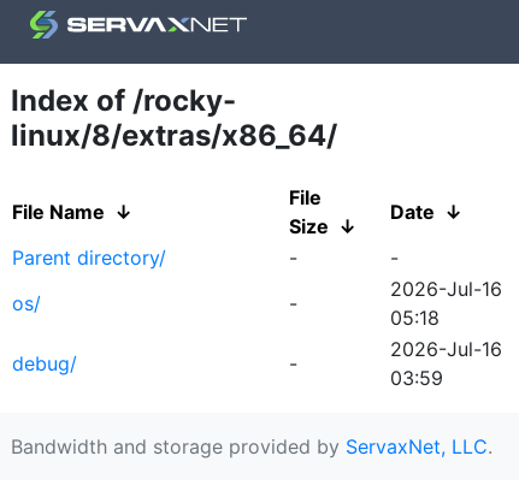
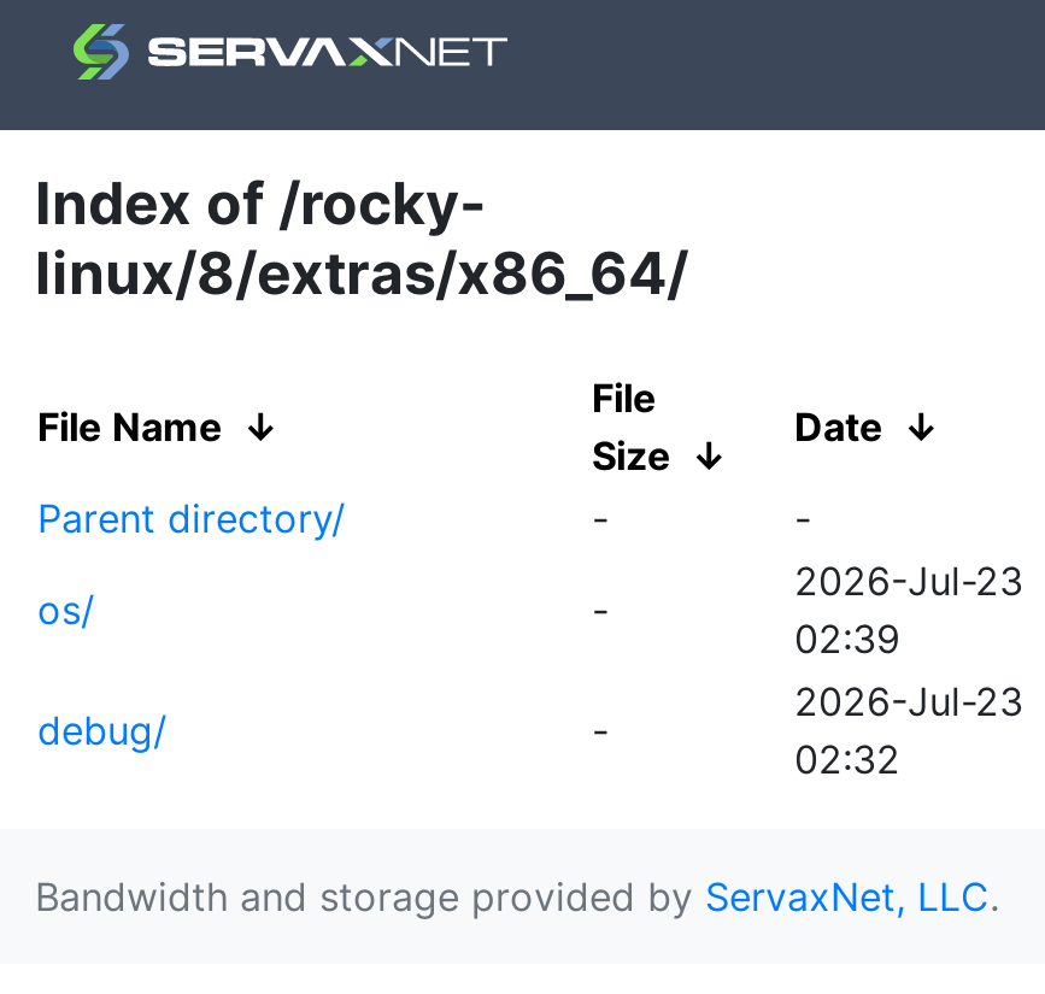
- 2026-Jul-16
- 05:18
+ 2026-Jul-23
+ 02:39

- 2026-Jul-16
- 03:59
+ 2026-Jul-23
+ 02:32
